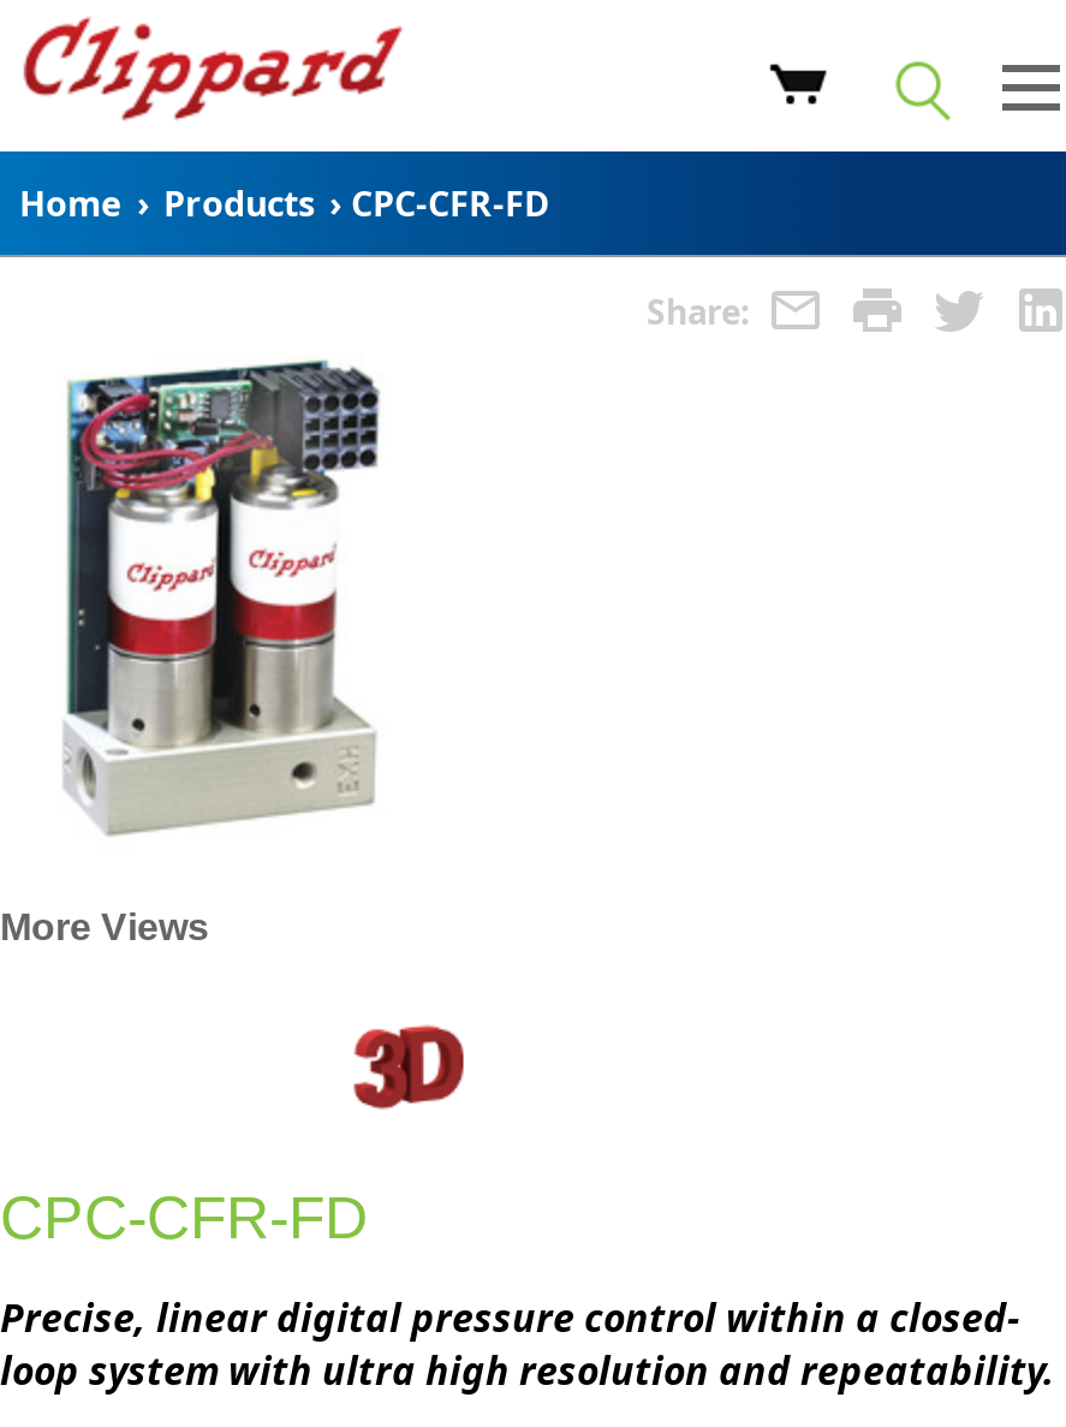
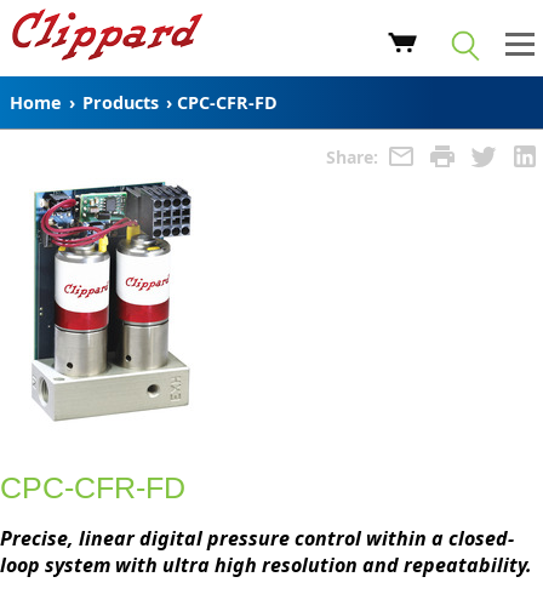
- More Views

- [image]
